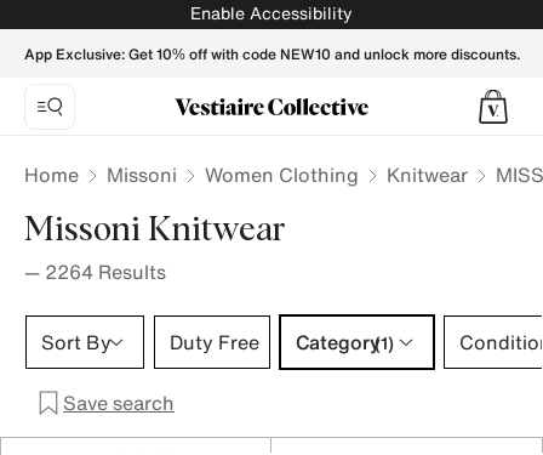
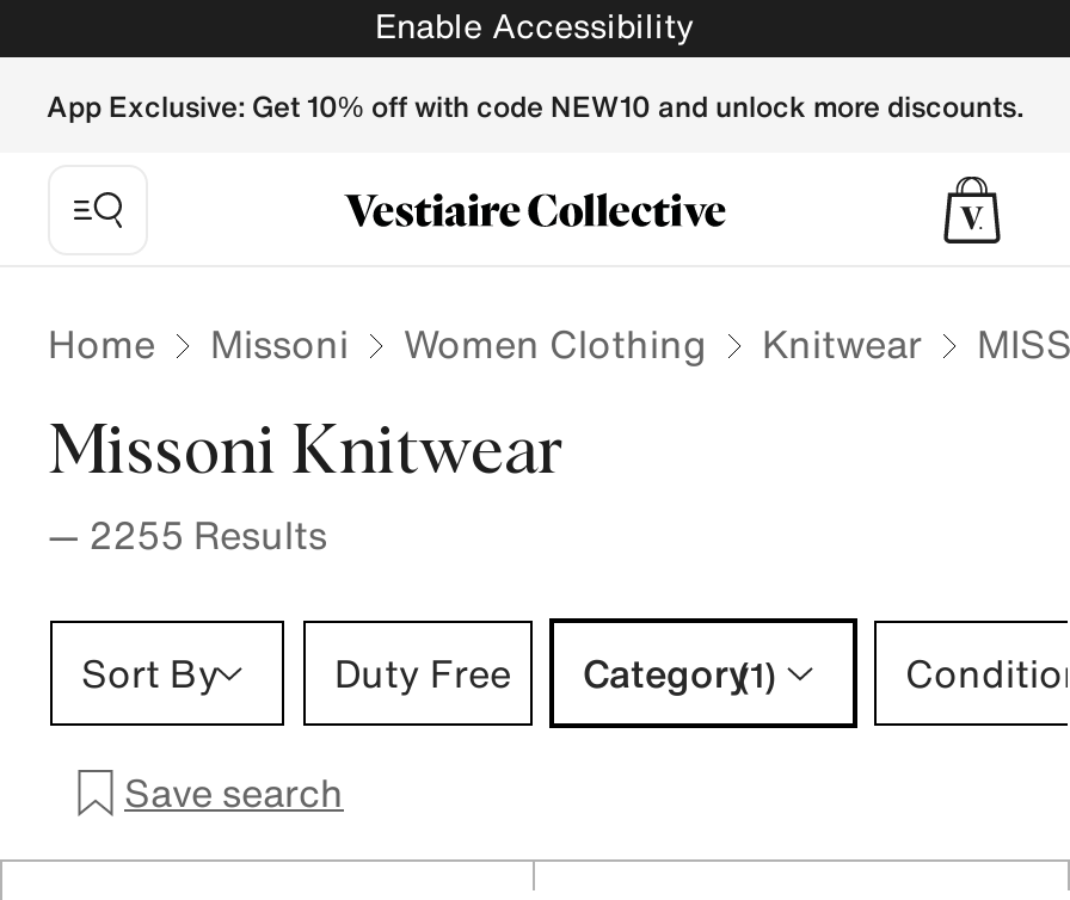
- — 2264 Results
+ — 2255 Results
